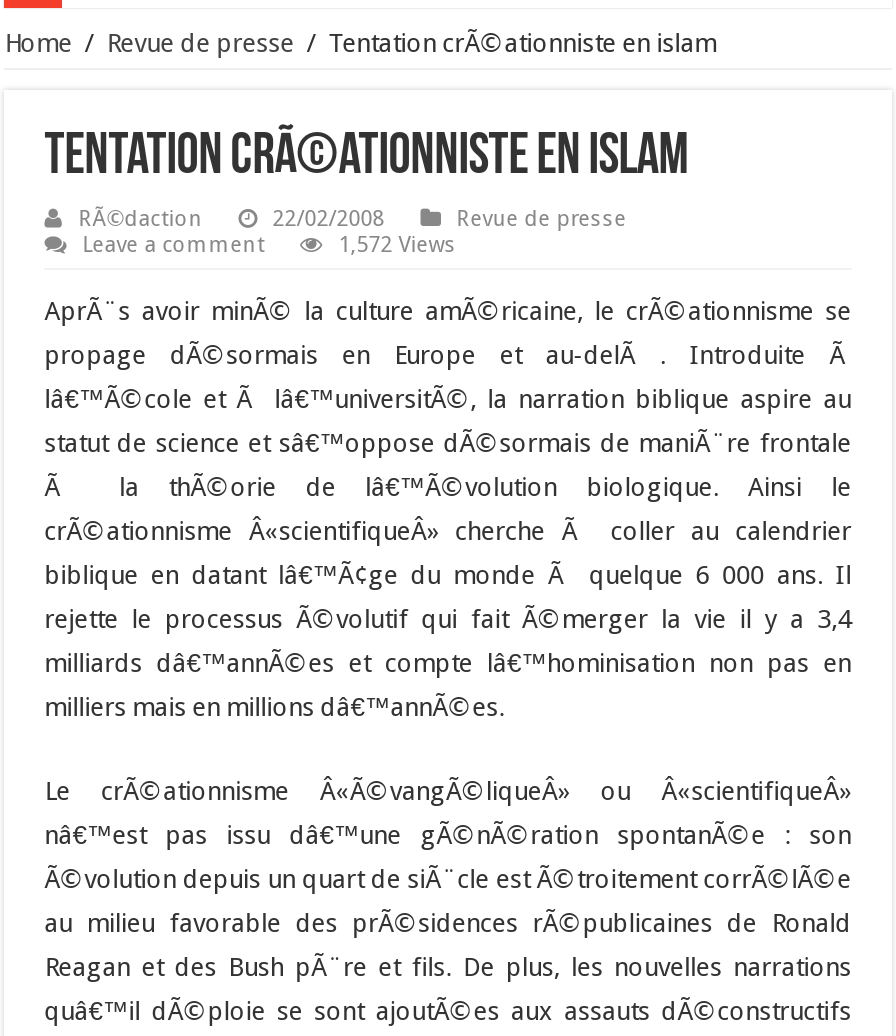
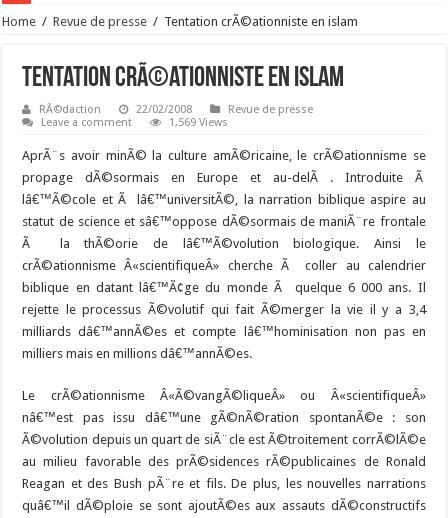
- 1,572 Views
+ 1,569 Views
